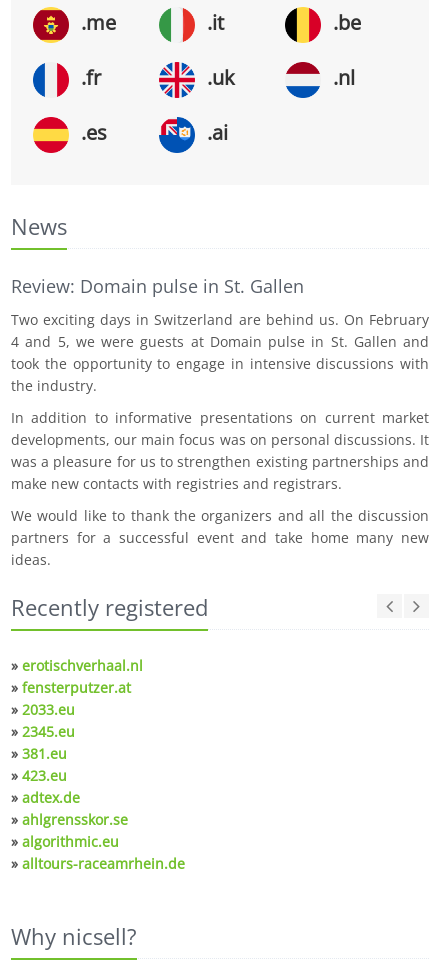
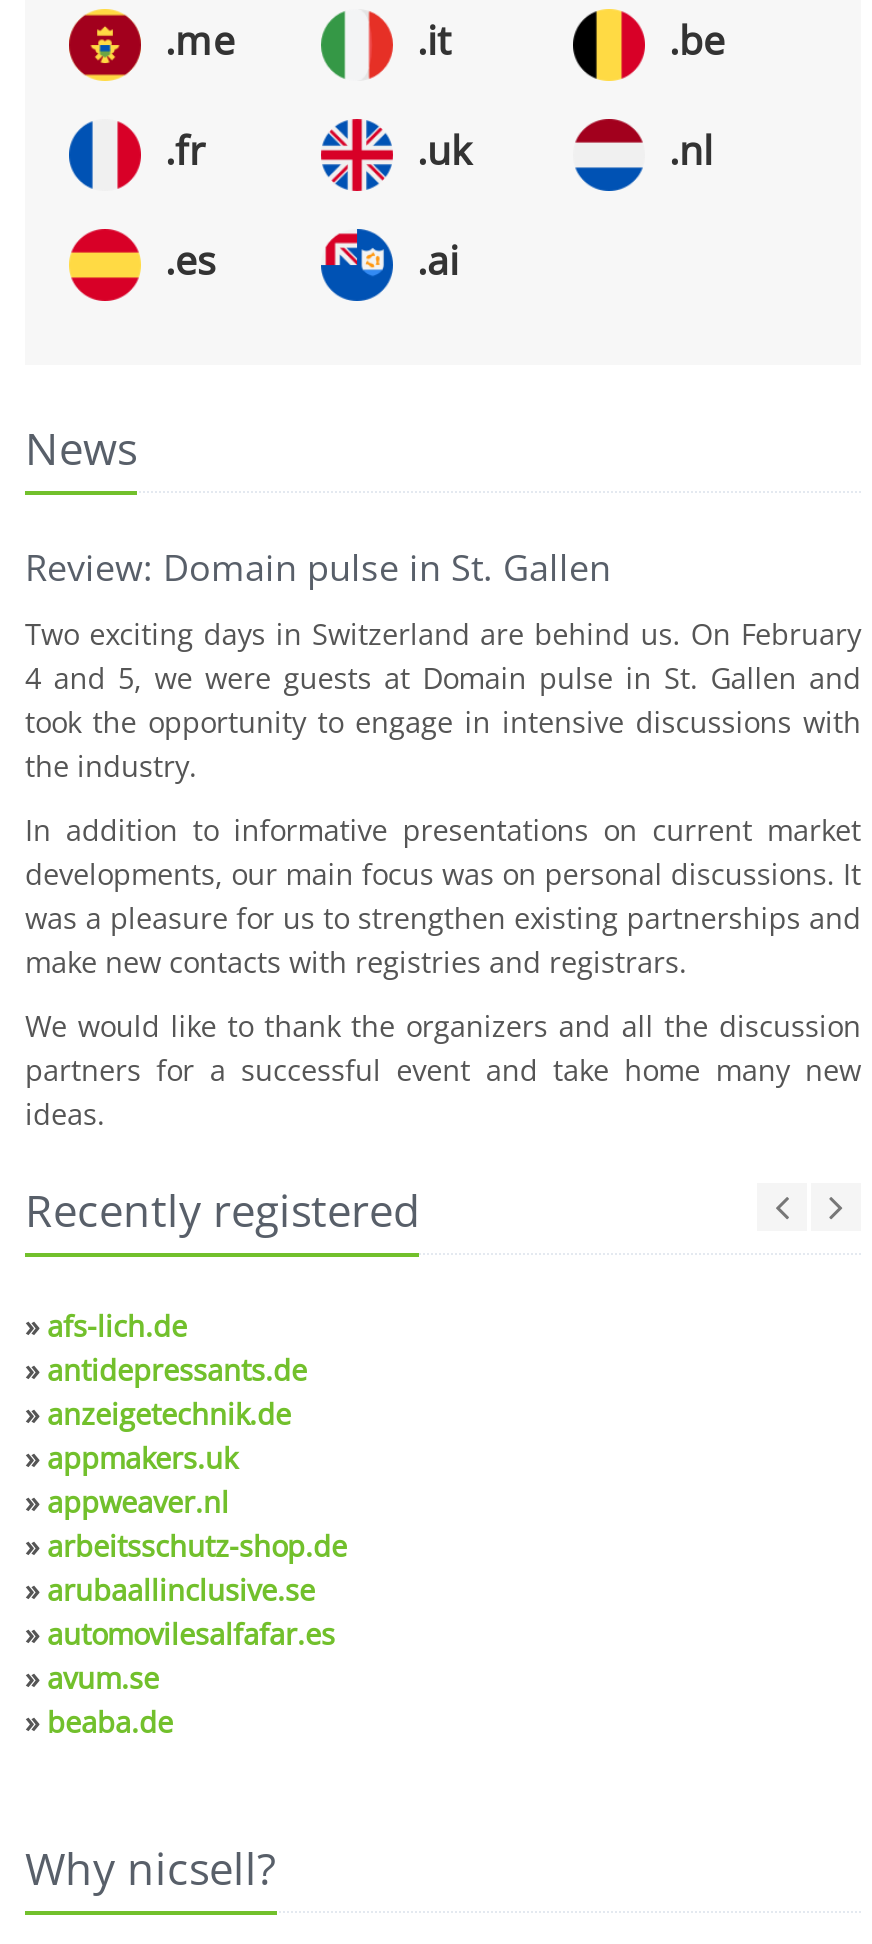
- » erotischverhaal.nl
- » fensterputzer.at
- » 2033.eu
- » 2345.eu
- » 381.eu
- » 423.eu
- » adtex.de
- » ahlgrensskor.se
- » algorithmic.eu
- » alltours-raceamrhein.de
+ » afs-lich.de
+ » antidepressants.de
+ » anzeigetechnik.de
+ » appmakers.uk
+ » appweaver.nl
+ » arbeitsschutz-shop.de
+ » arubaallinclusive.se
+ » automovilesalfafar.es
+ » avum.se
+ » beaba.de
